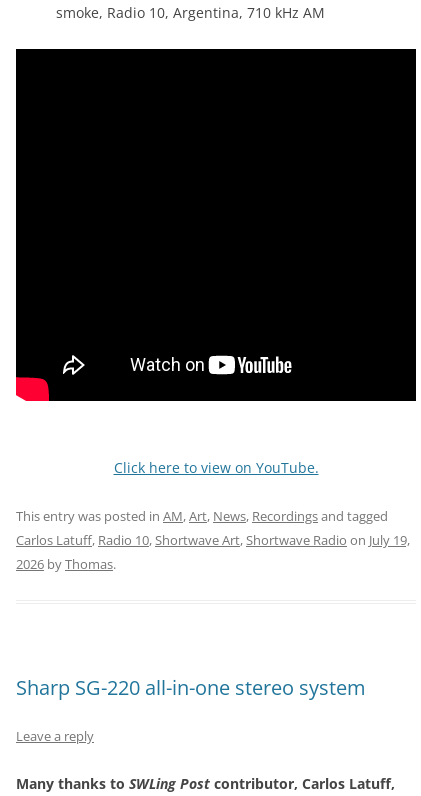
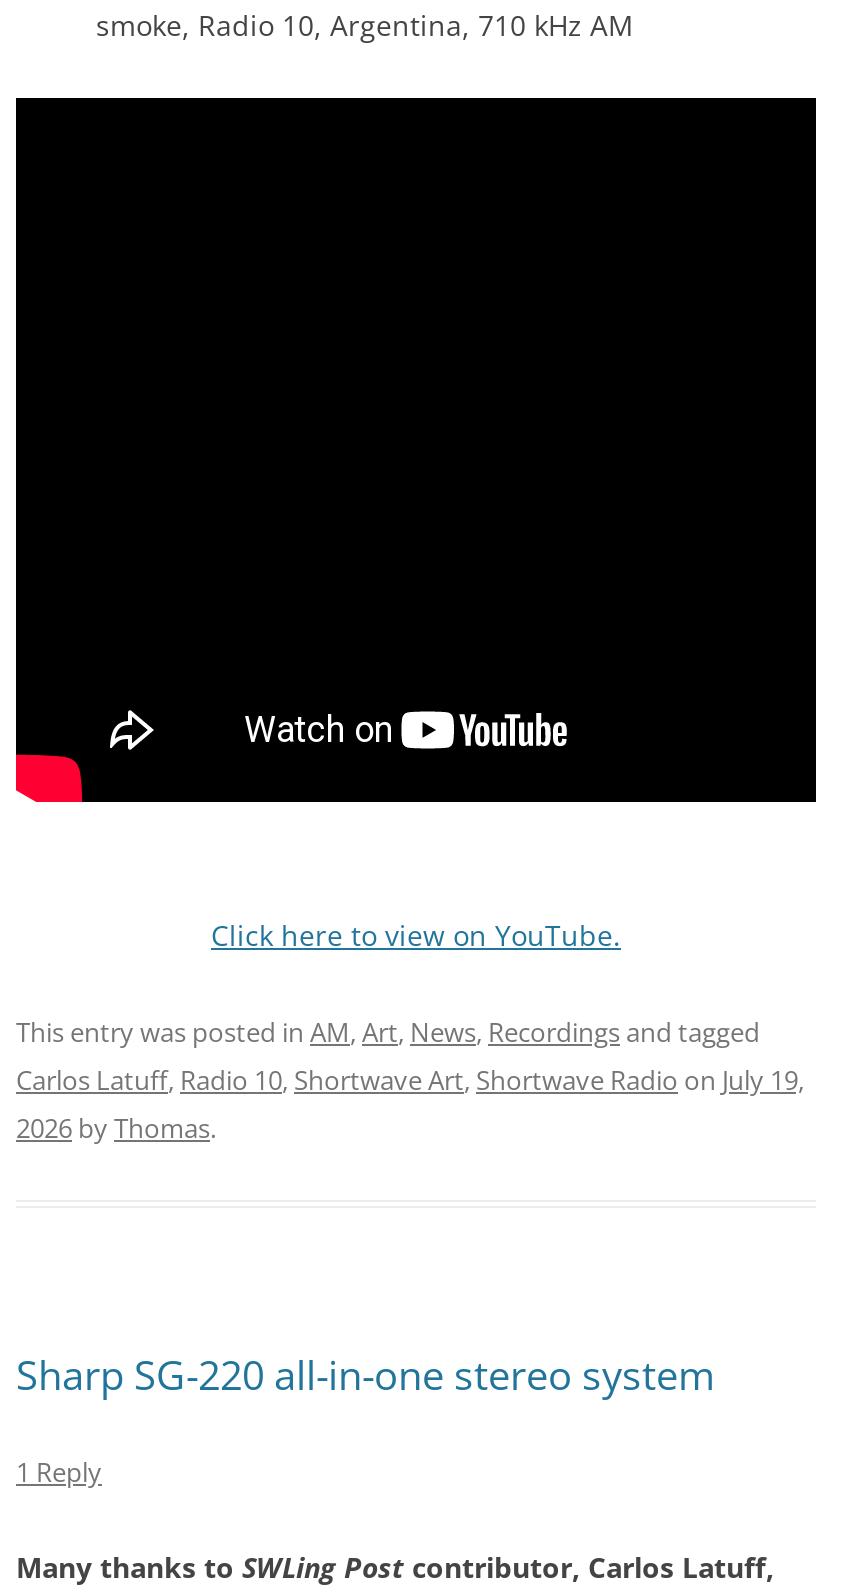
- Leave a reply
+ 1 Reply
